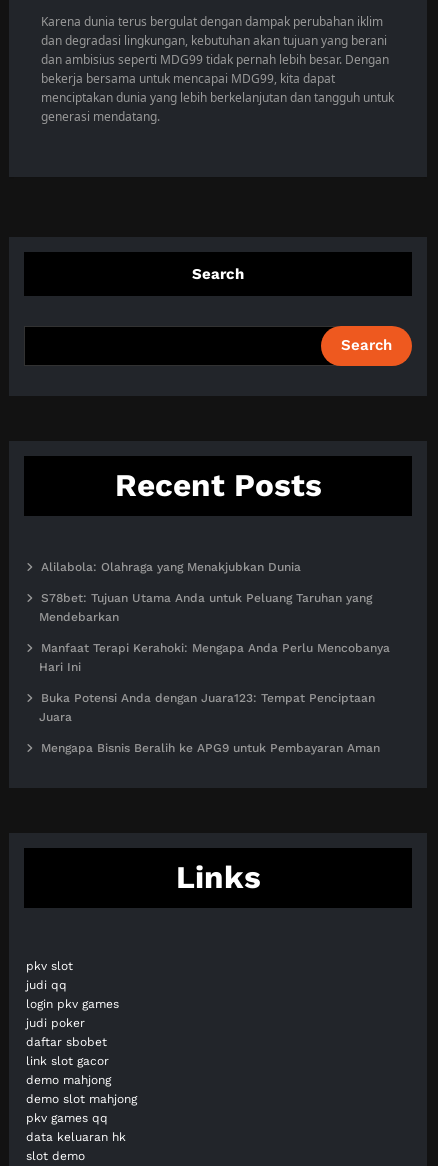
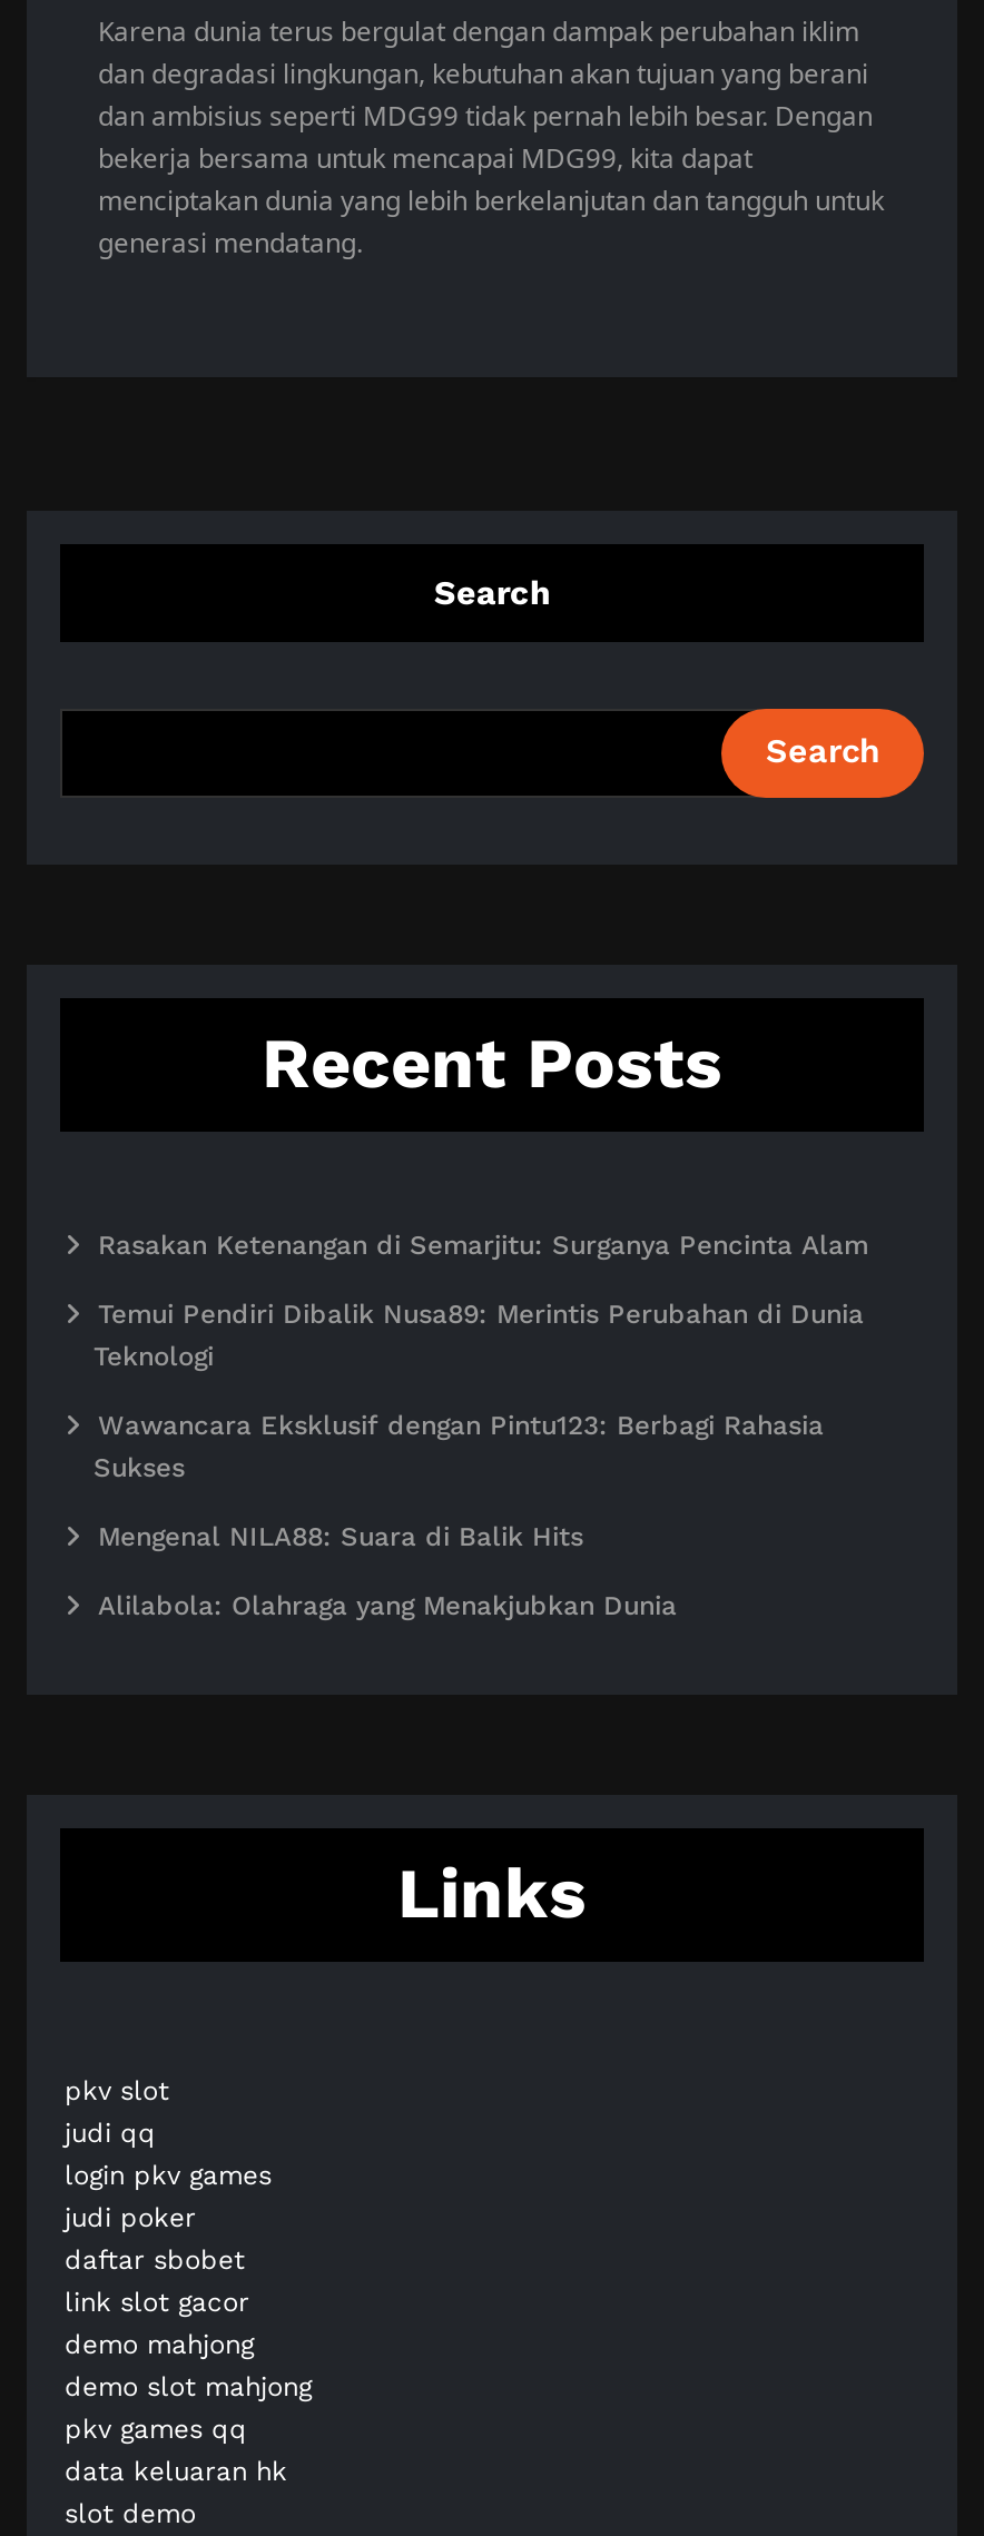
+ Rasakan Ketenangan di Semarjitu: Surganya Pencinta Alam
+ Temui Pendiri Dibalik Nusa89: Merintis Perubahan di Dunia
+ Teknologi
+ Wawancara Eksklusif dengan Pintu123: Berbagi Rahasia
+ Sukses
+ Mengenal NILA88: Suara di Balik Hits

moved down: Alilabola: Olahraga yang Menakjubkan Dunia

- S78bet: Tujuan Utama Anda untuk Peluang Taruhan yang
- Mendebarkan
- Manfaat Terapi Kerahoki: Mengapa Anda Perlu Mencobanya
- Hari Ini
- Buka Potensi Anda dengan Juara123: Tempat Penciptaan
- Juara
- Mengapa Bisnis Beralih ke APG9 untuk Pembayaran Aman
